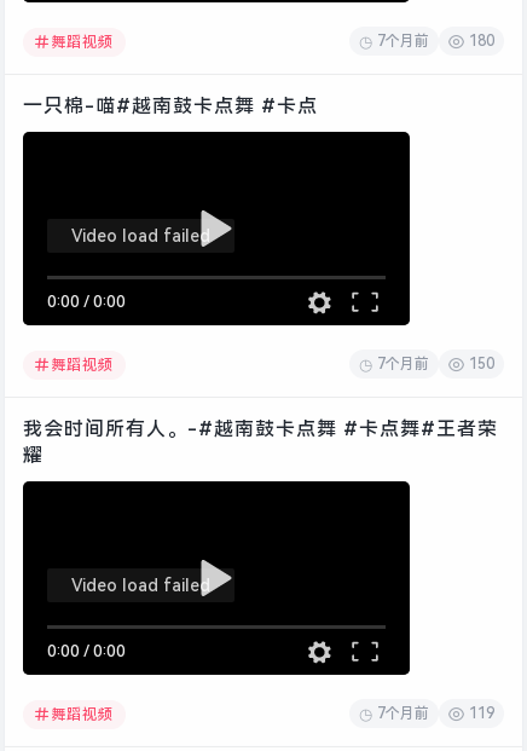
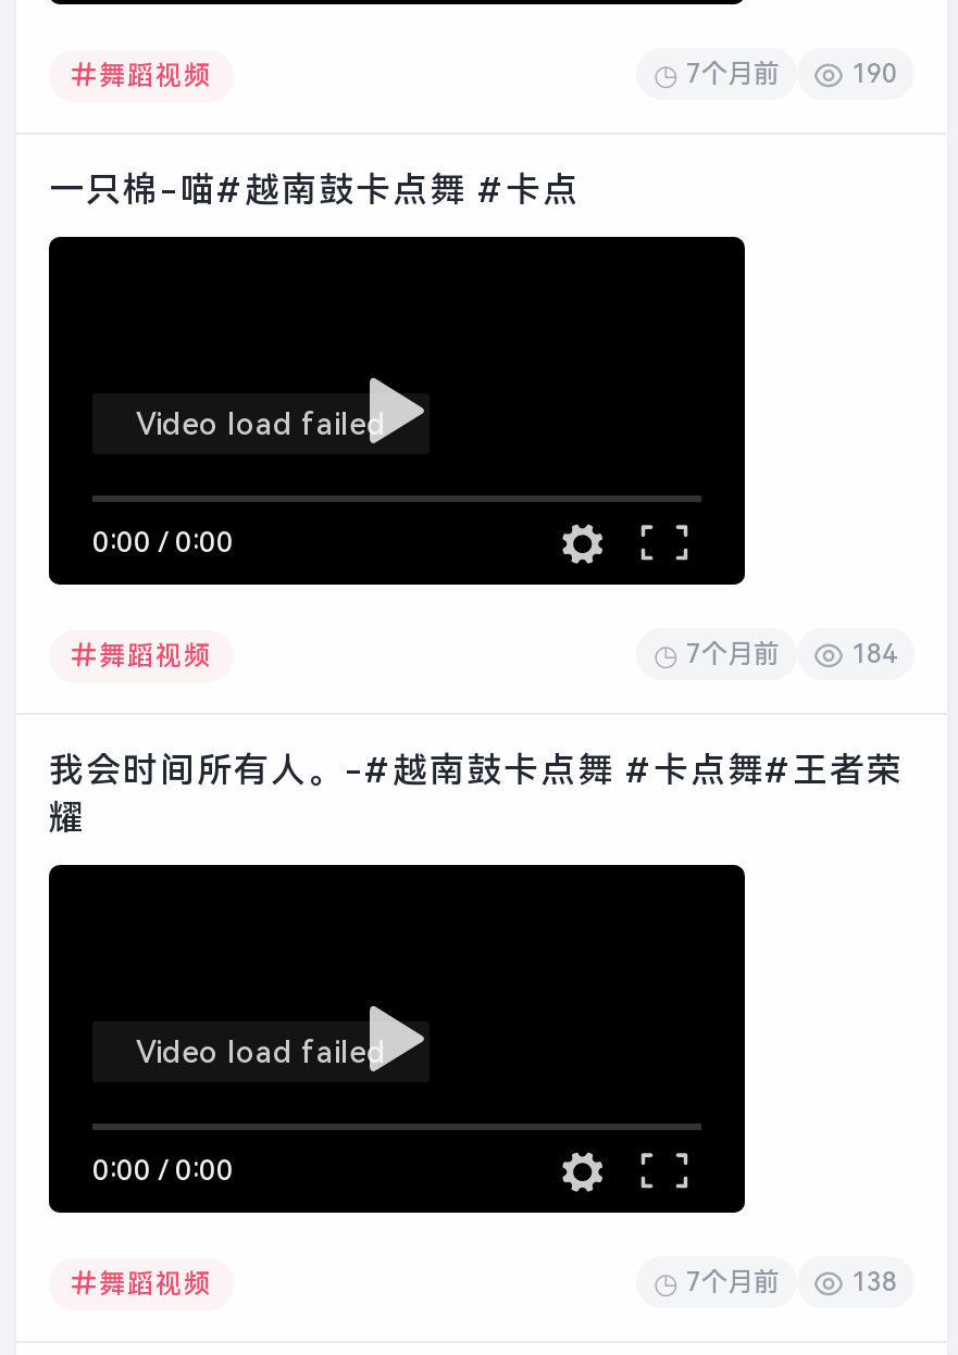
- 180
+ 190

- 150
+ 184

- 119
+ 138
